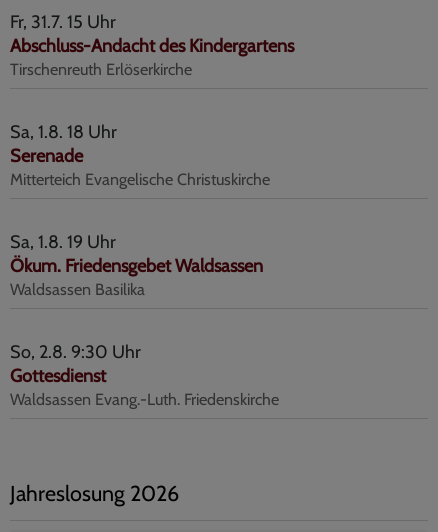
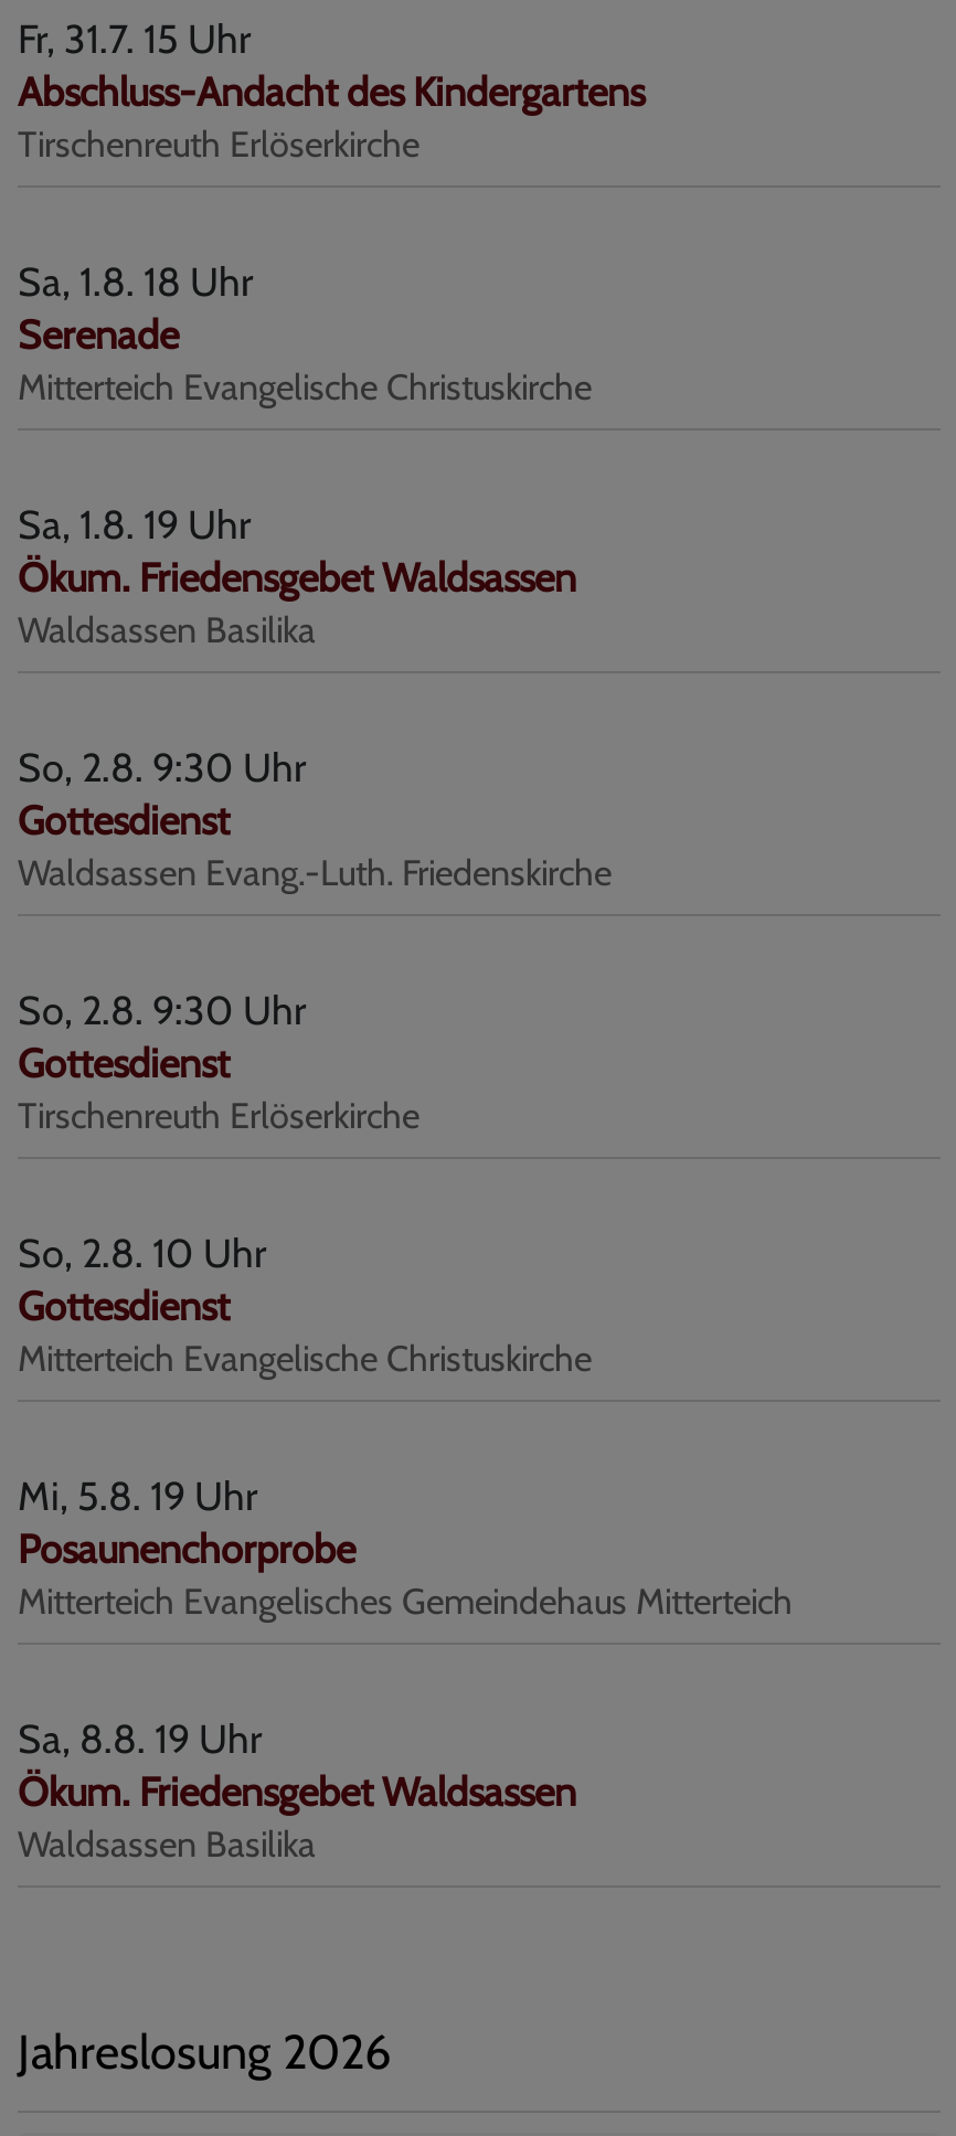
+ So, 2.8. 9:30 Uhr
+ Gottesdienst
+ Tirschenreuth Erlöserkirche
+ So, 2.8. 10 Uhr
+ Gottesdienst
+ Mitterteich Evangelische Christuskirche
+ Mi, 5.8. 19 Uhr
+ Posaunenchorprobe
+ Mitterteich Evangelisches Gemeindehaus Mitterteich
+ Sa, 8.8. 19 Uhr
+ Ökum. Friedensgebet Waldsassen
+ Waldsassen Basilika
